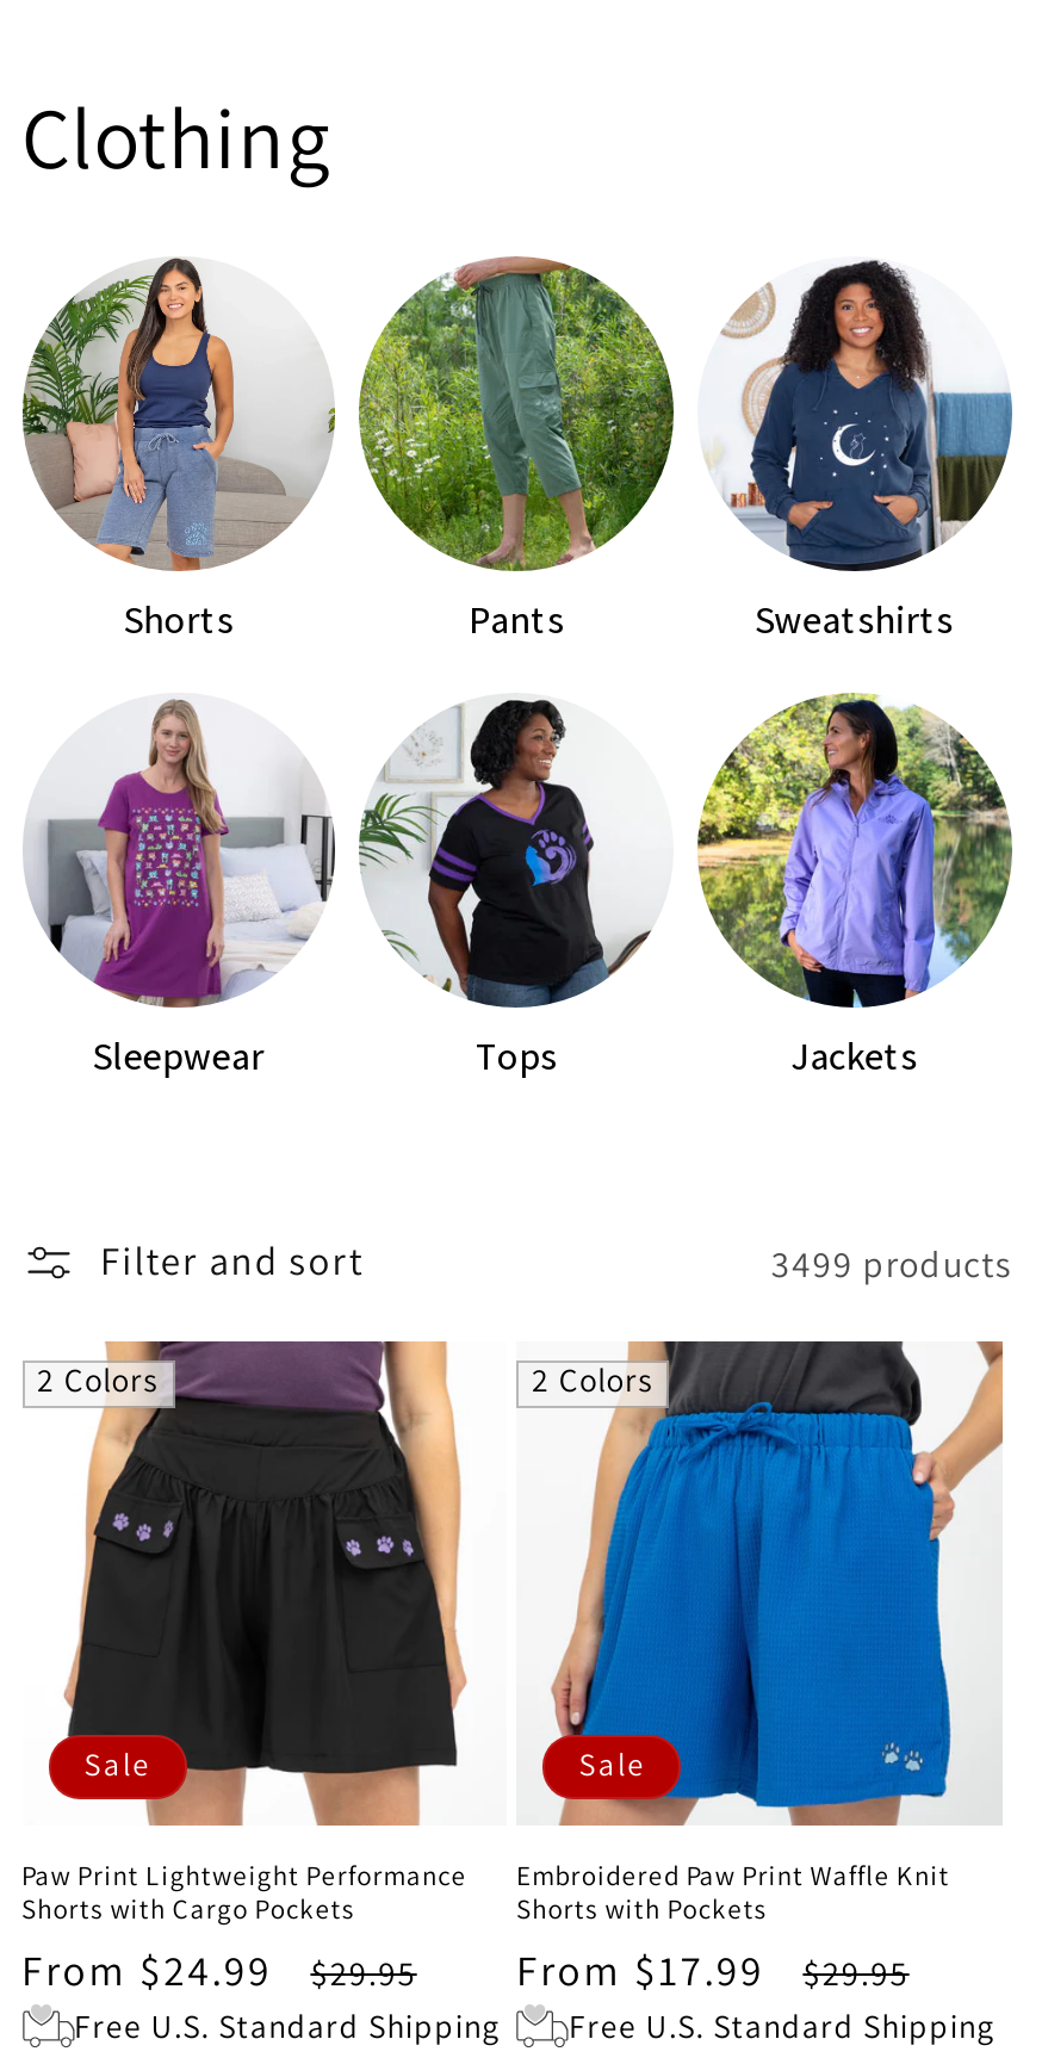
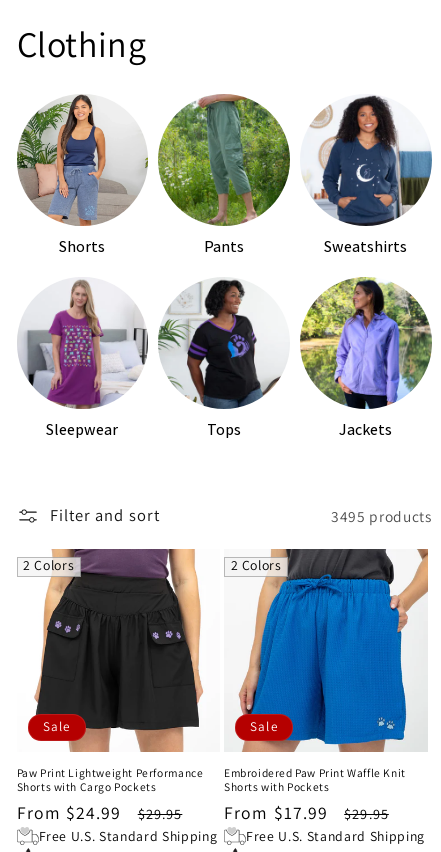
- 3499 products
+ 3495 products
